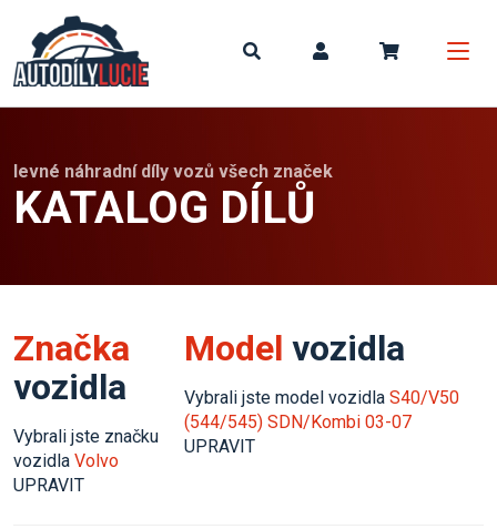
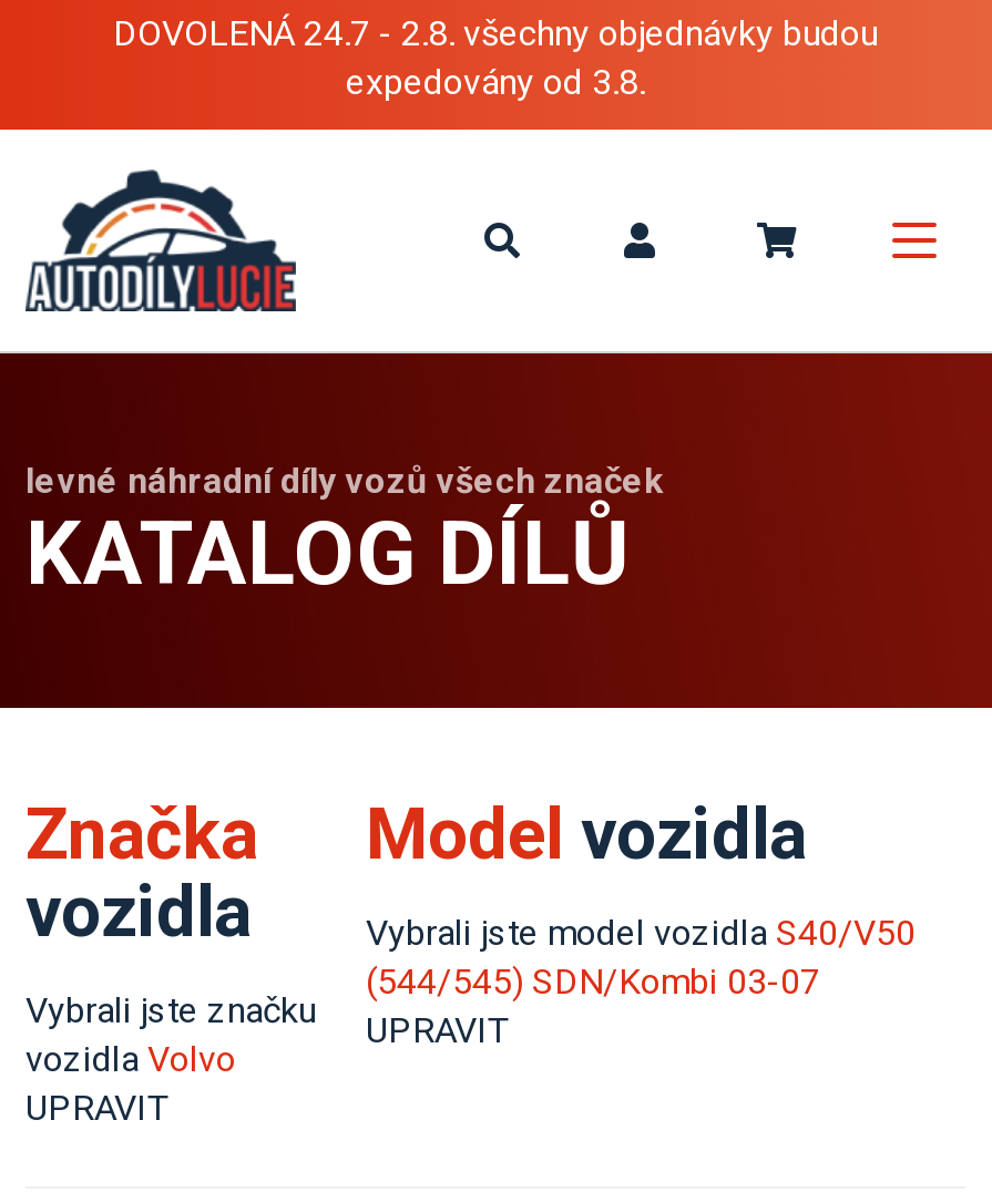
+ DOVOLENÁ 24.7 - 2.8. všechny objednávky budou
+ expedovány od 3.8.
